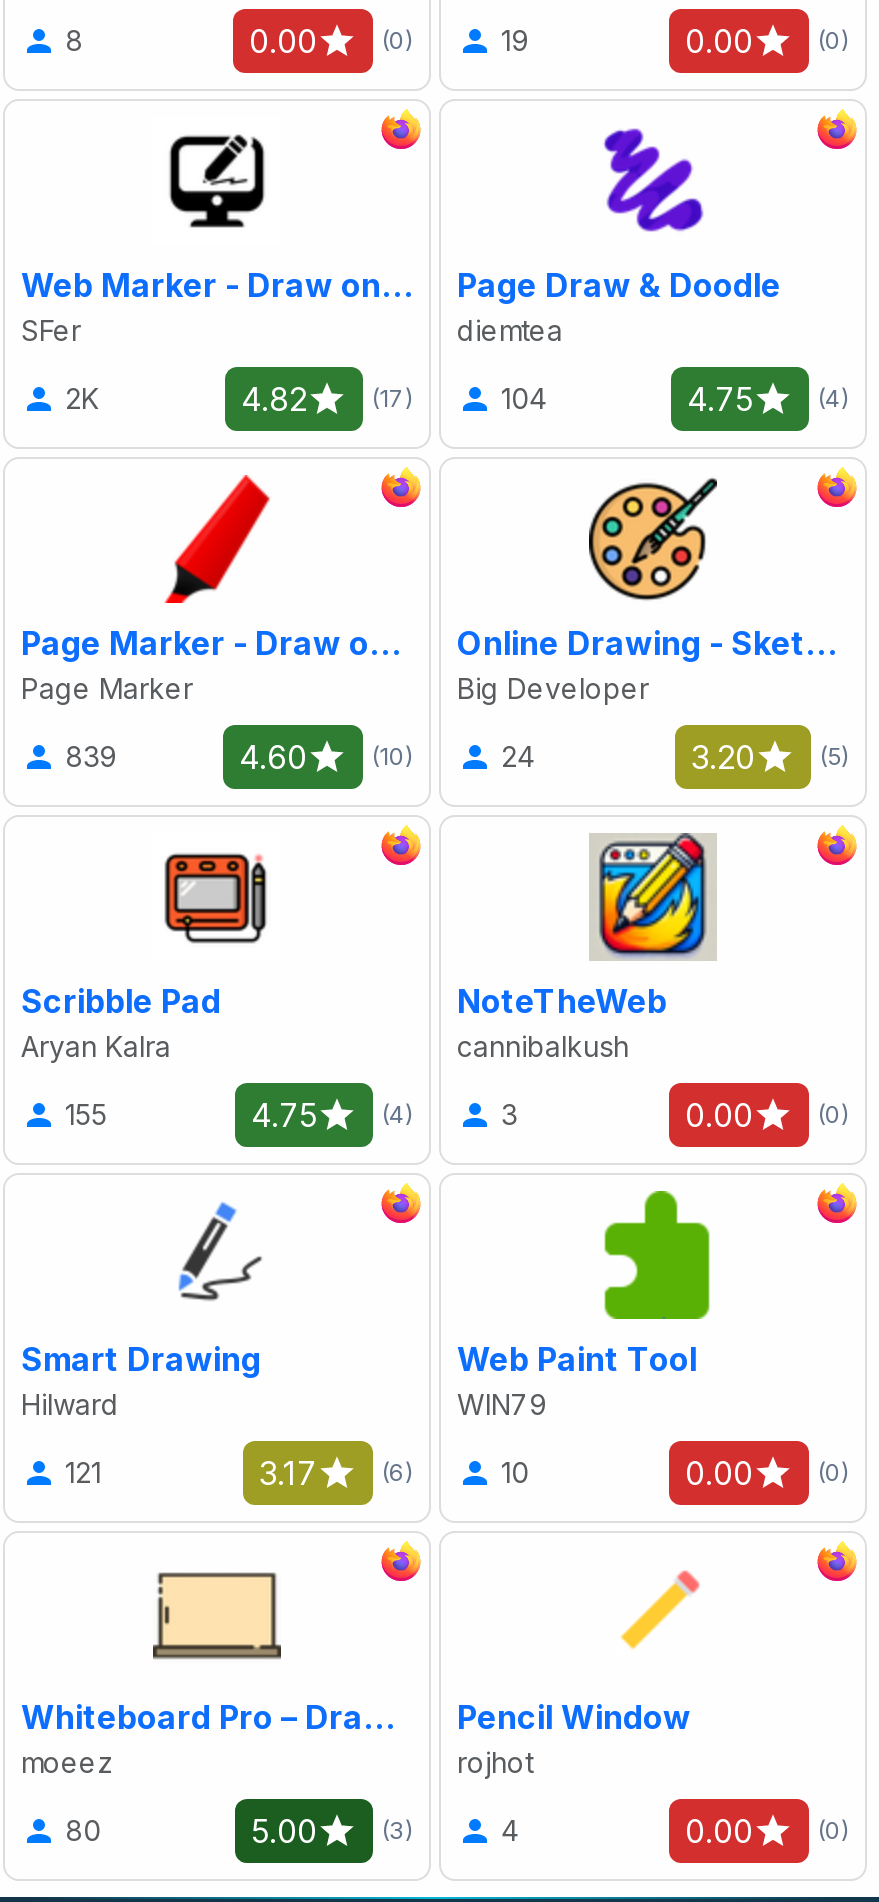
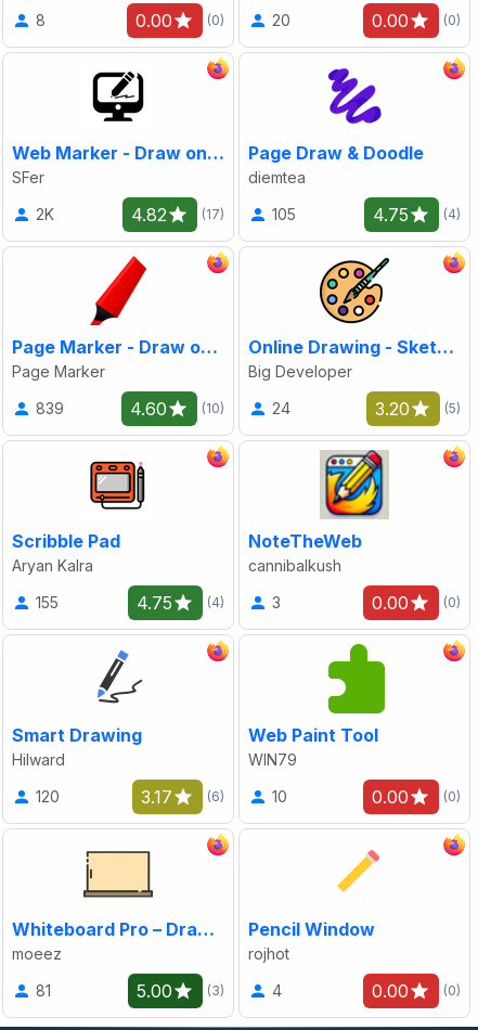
- 19
+ 20

- 104
+ 105

- 121
+ 120

- 80
+ 81
